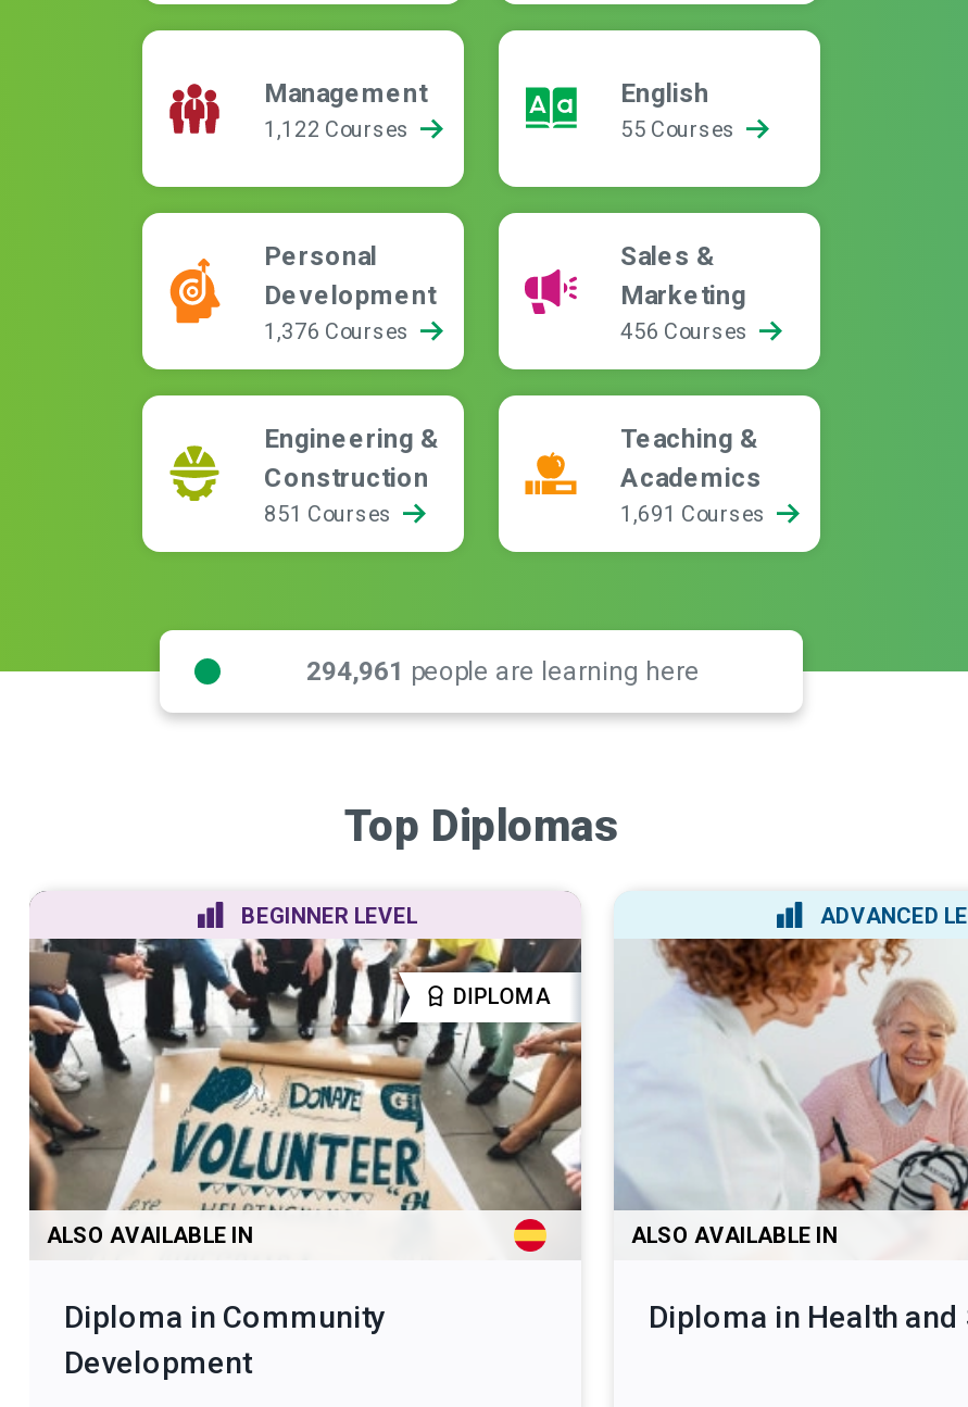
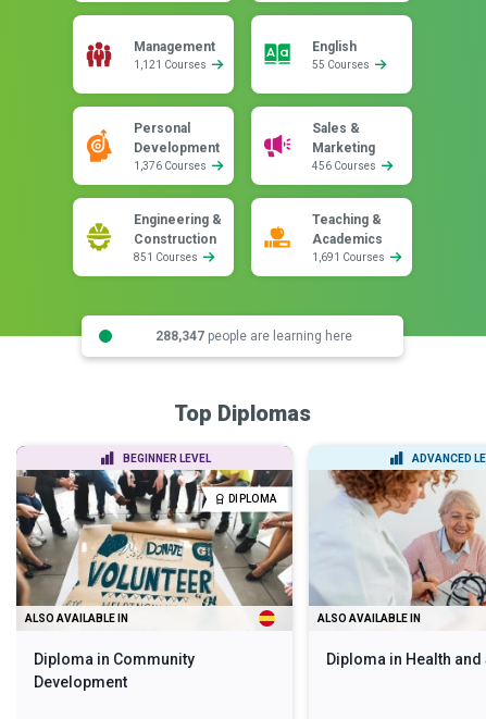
- 1,122 Courses
+ 1,121 Courses

- 294,961 people are learning here
+ 288,347 people are learning here
